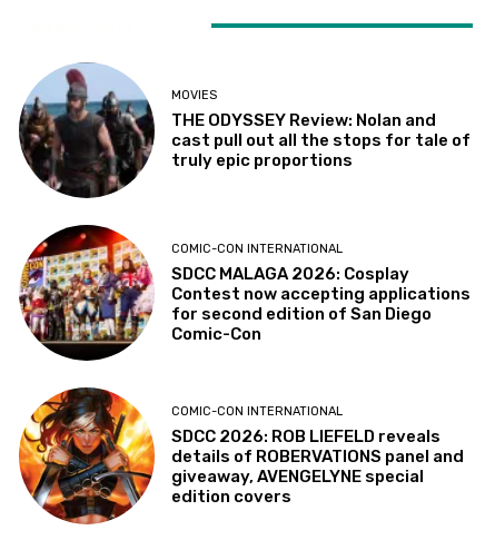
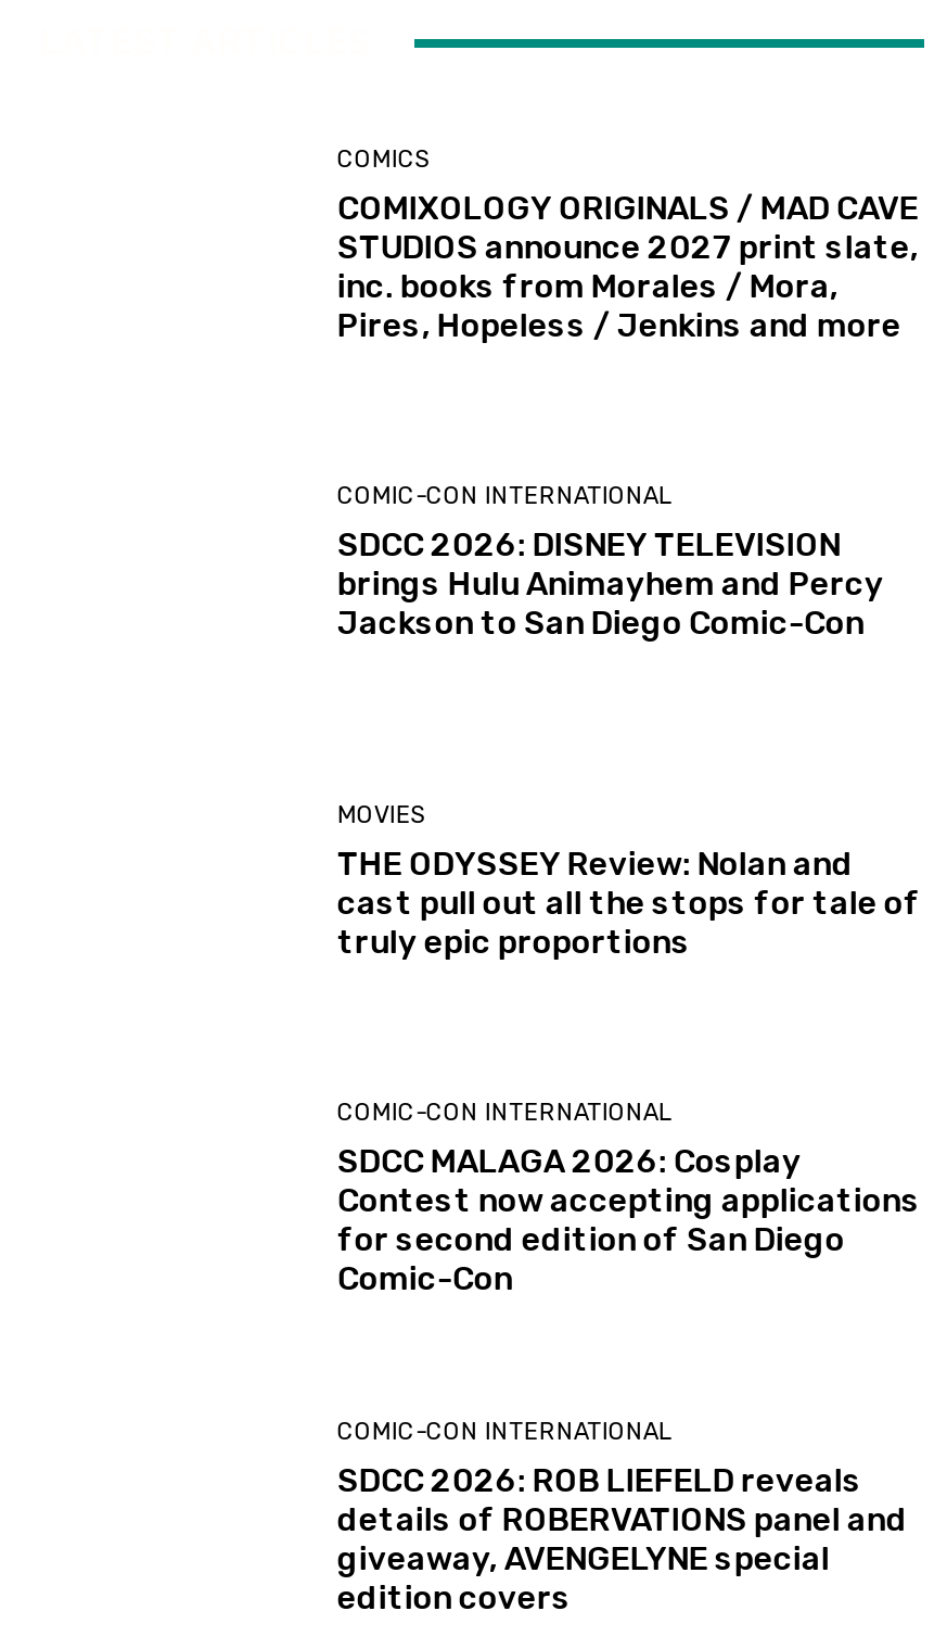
+ COMICS
+ COMIXOLOGY ORIGINALS / MAD CAVE
+ STUDIOS announce 2027 print slate,
+ inc. books from Morales / Mora,
+ Pires, Hopeless / Jenkins and more

+ COMIC-CON INTERNATIONAL
+ SDCC 2026: DISNEY TELEVISION
+ brings Hulu Animayhem and Percy
+ Jackson to San Diego Comic-Con

- [image]

- [image]

- [image]
